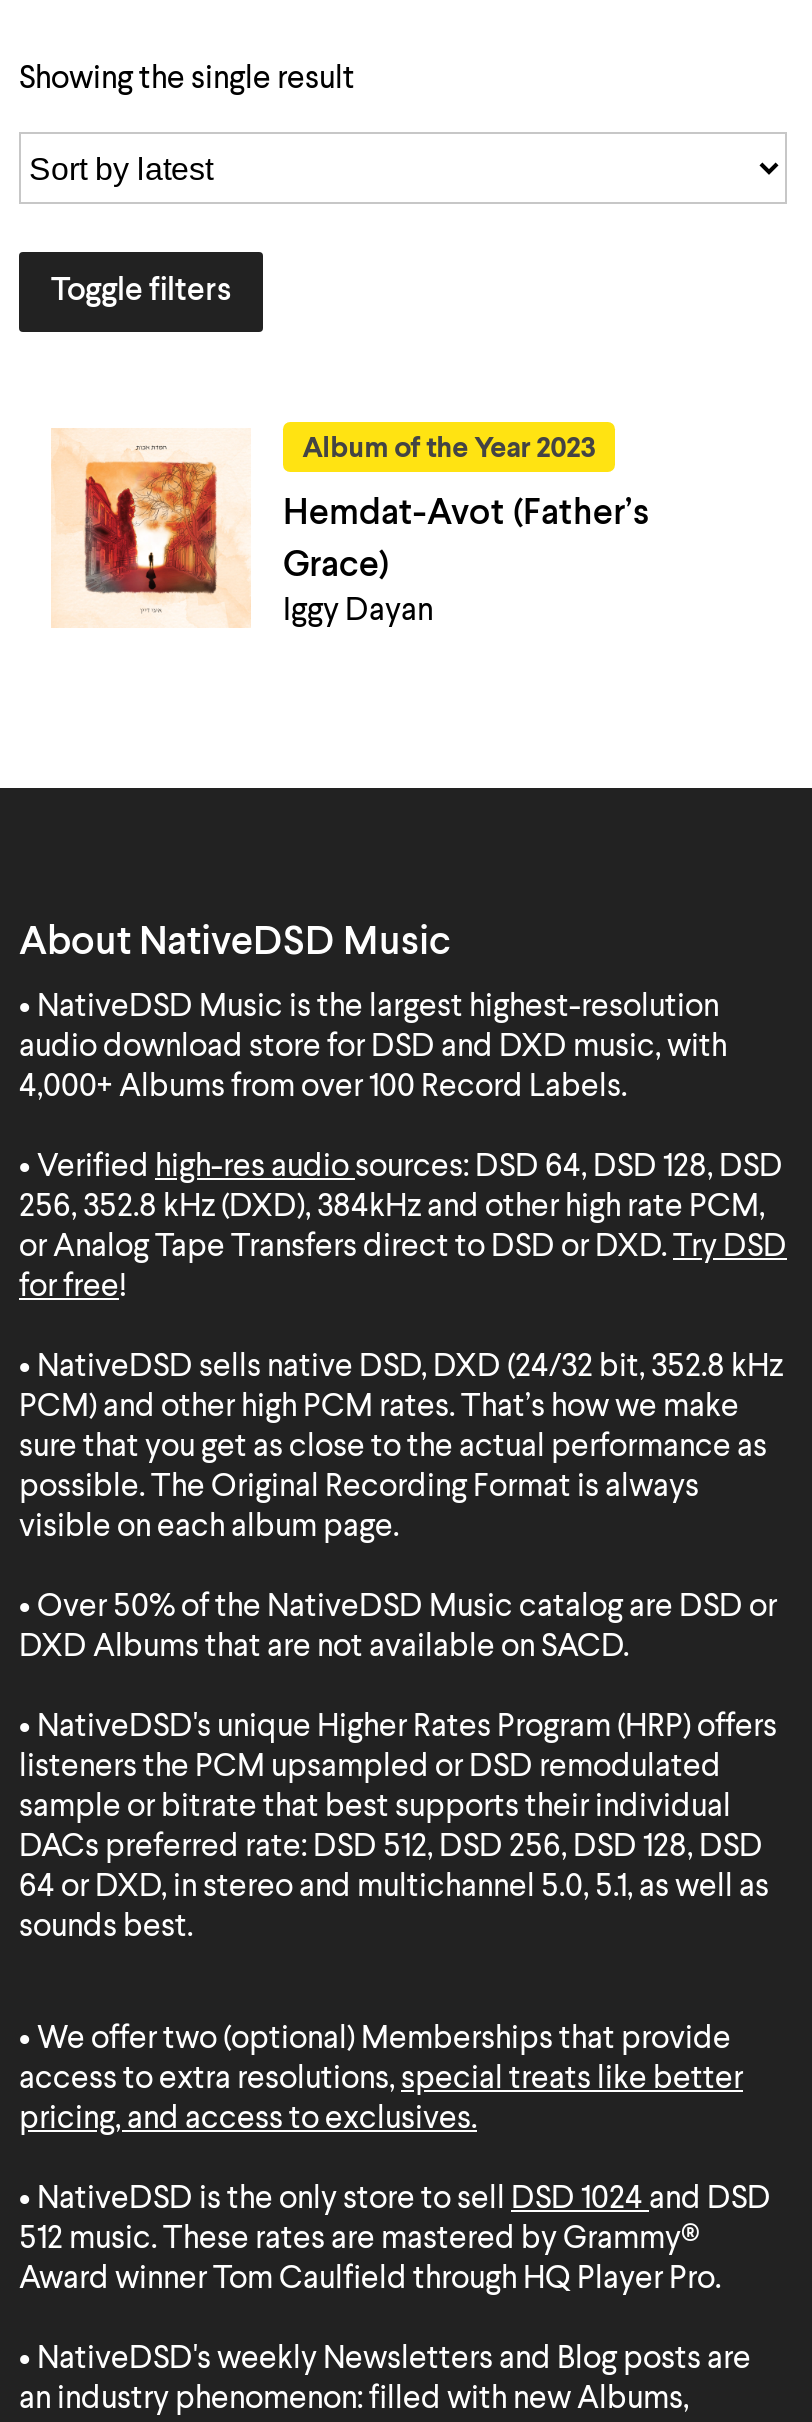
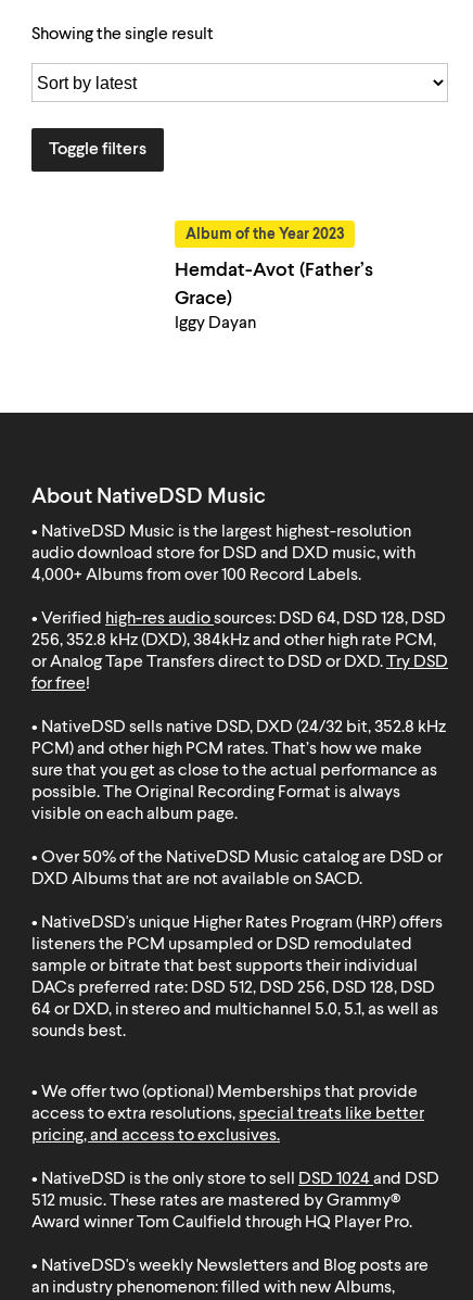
- [image]
